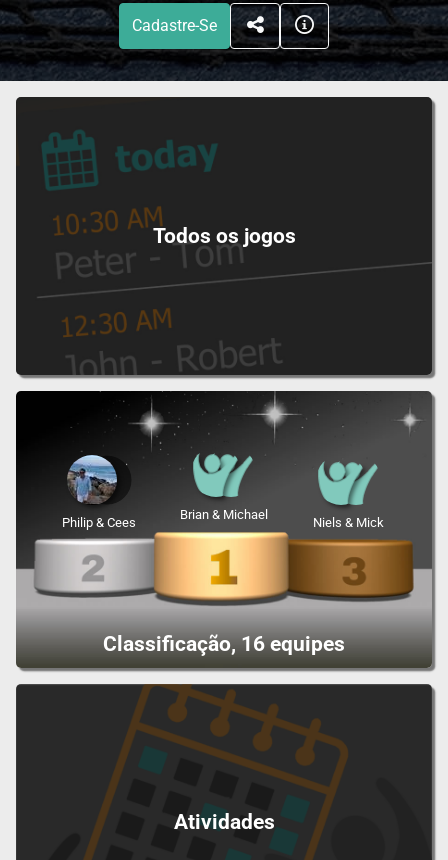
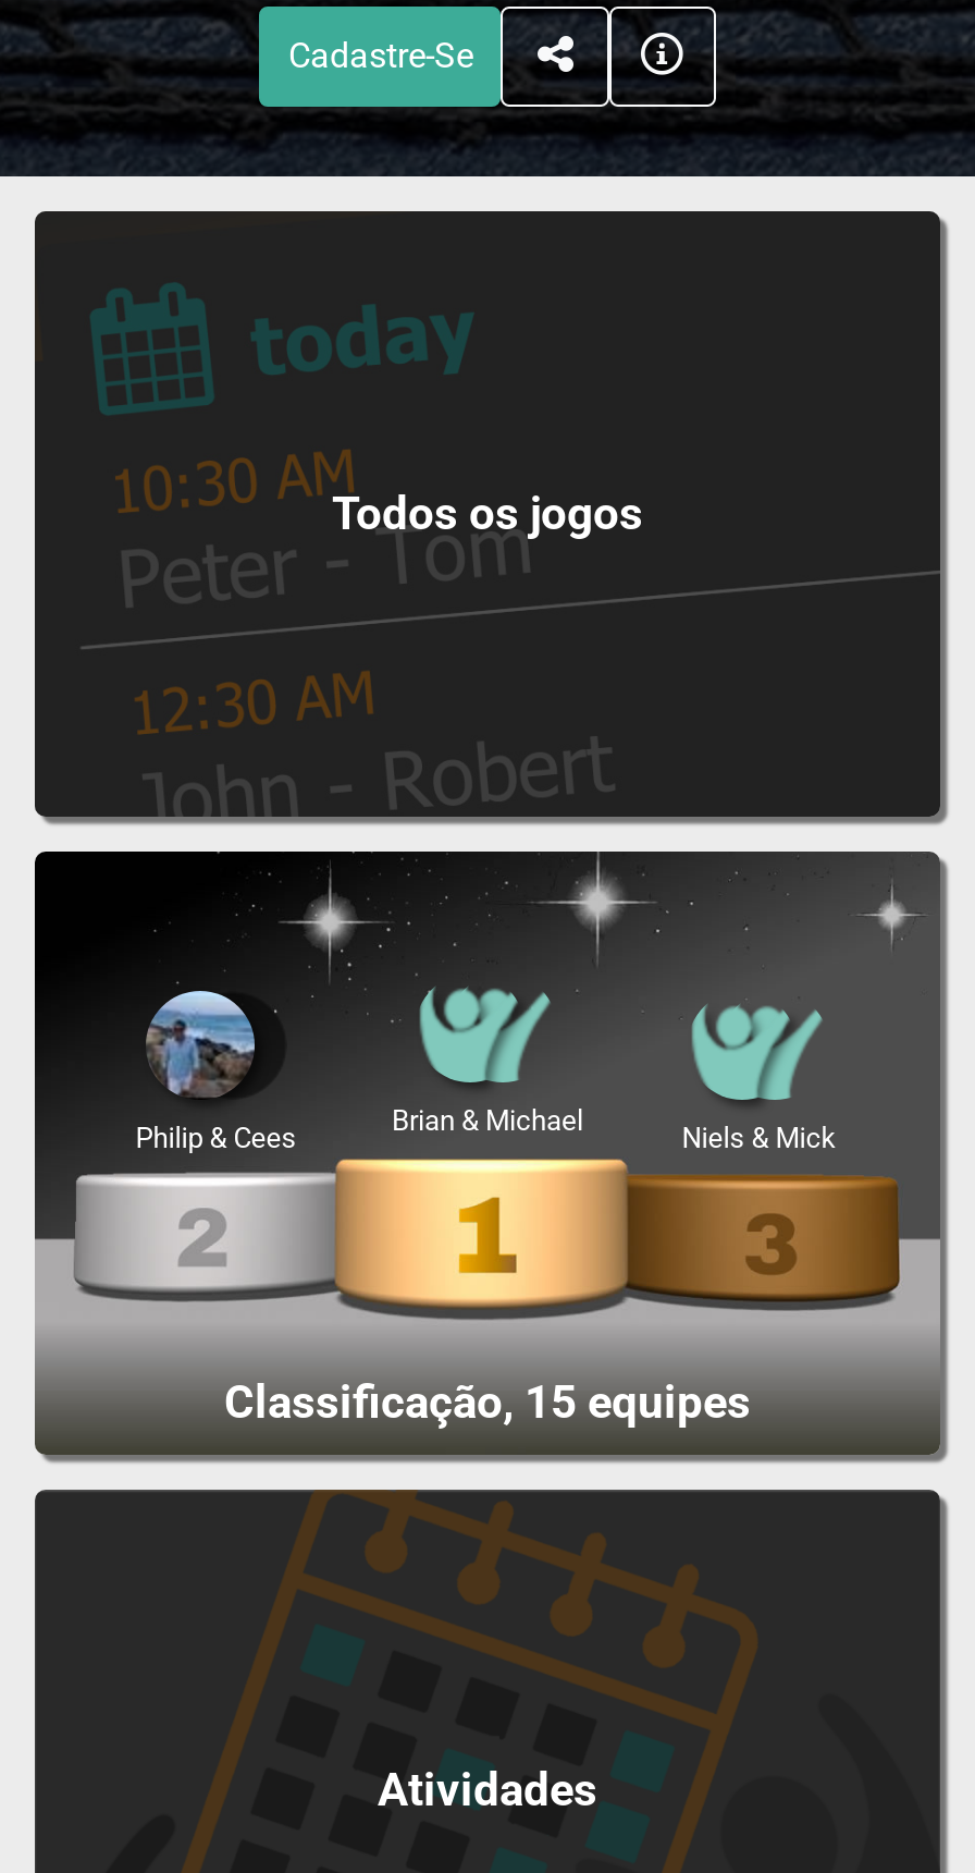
- Classificação, 16 equipes
+ Classificação, 15 equipes
